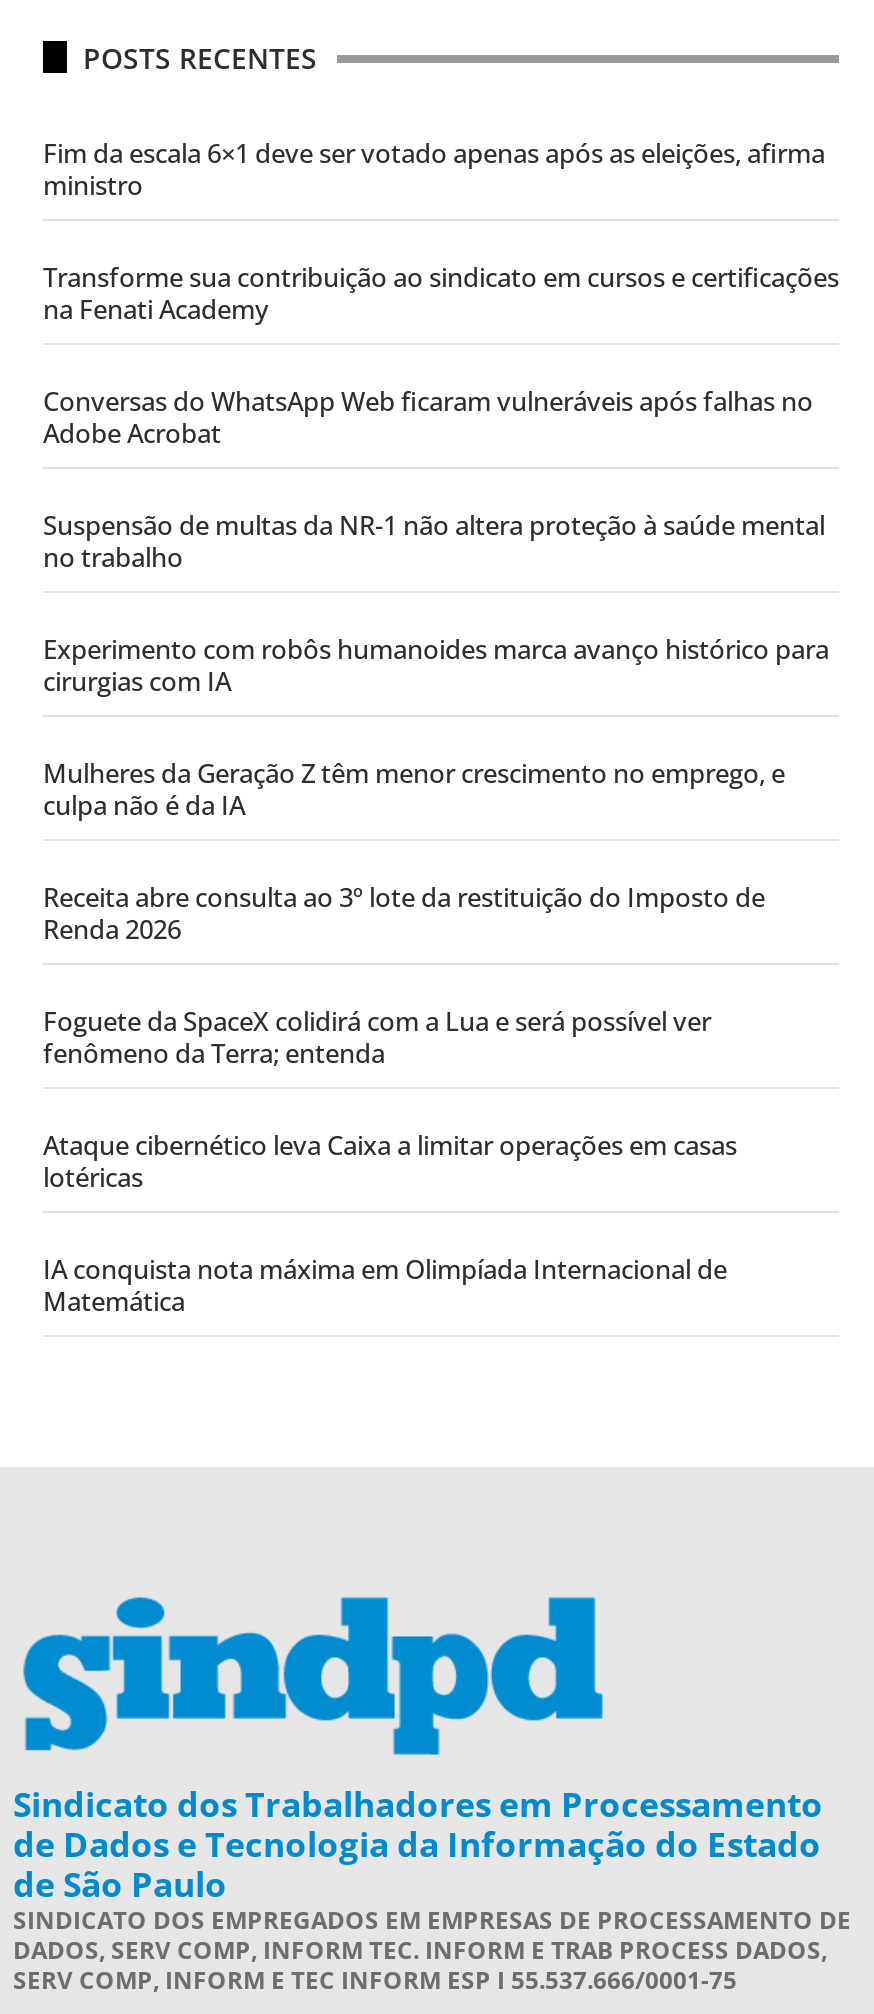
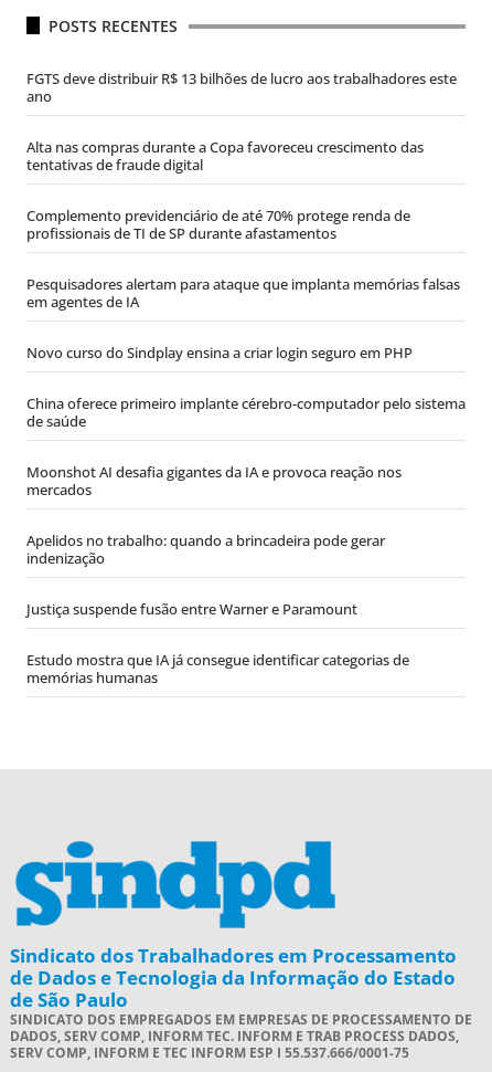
- Fim da escala 6×1 deve ser votado apenas após as eleições, afirma
- ministro
+ FGTS deve distribuir R$ 13 bilhões de lucro aos trabalhadores este
+ ano

- Transforme sua contribuição ao sindicato em cursos e certificações
- na Fenati Academy
+ Alta nas compras durante a Copa favoreceu crescimento das
+ tentativas de fraude digital

- Conversas do WhatsApp Web ficaram vulneráveis após falhas no
- Adobe Acrobat
+ Complemento previdenciário de até 70% protege renda de
+ profissionais de TI de SP durante afastamentos

- Suspensão de multas da NR-1 não altera proteção à saúde mental
- no trabalho
+ Pesquisadores alertam para ataque que implanta memórias falsas
+ em agentes de IA

- Experimento com robôs humanoides marca avanço histórico para
- cirurgias com IA
+ Novo curso do Sindplay ensina a criar login seguro em PHP

- Mulheres da Geração Z têm menor crescimento no emprego, e
- culpa não é da IA
+ China oferece primeiro implante cérebro-computador pelo sistema
+ de saúde

- Receita abre consulta ao 3º lote da restituição do Imposto de
- Renda 2026
+ Moonshot AI desafia gigantes da IA e provoca reação nos
+ mercados

- Foguete da SpaceX colidirá com a Lua e será possível ver
- fenômeno da Terra; entenda
+ Apelidos no trabalho: quando a brincadeira pode gerar
+ indenização

- Ataque cibernético leva Caixa a limitar operações em casas
- lotéricas
+ Justiça suspende fusão entre Warner e Paramount

- IA conquista nota máxima em Olimpíada Internacional de
- Matemática
+ Estudo mostra que IA já consegue identificar categorias de
+ memórias humanas
